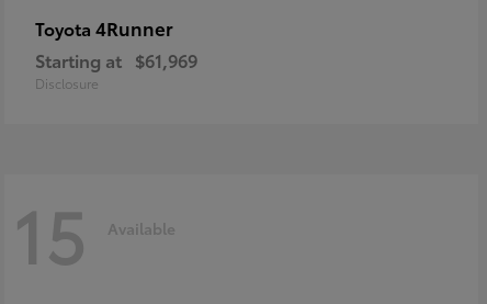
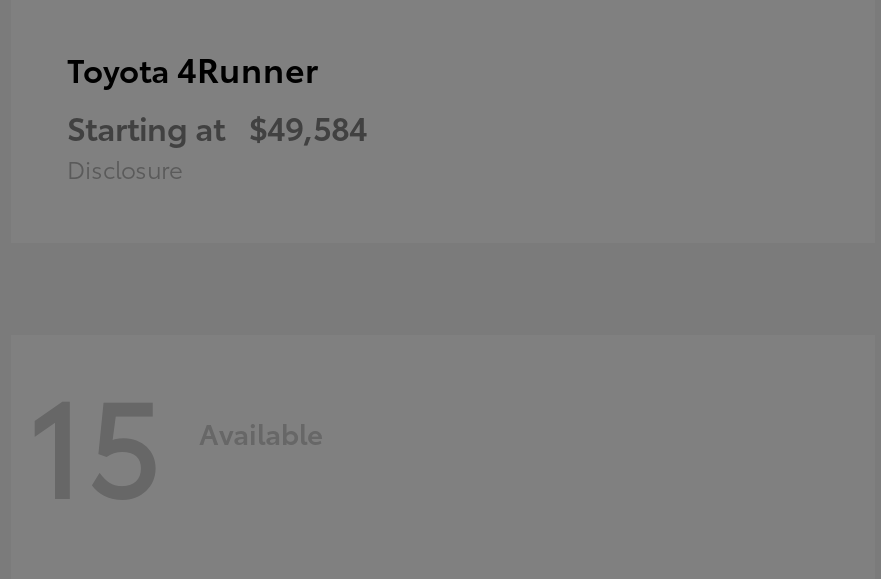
- Starting at $61,969
+ Starting at $49,584
